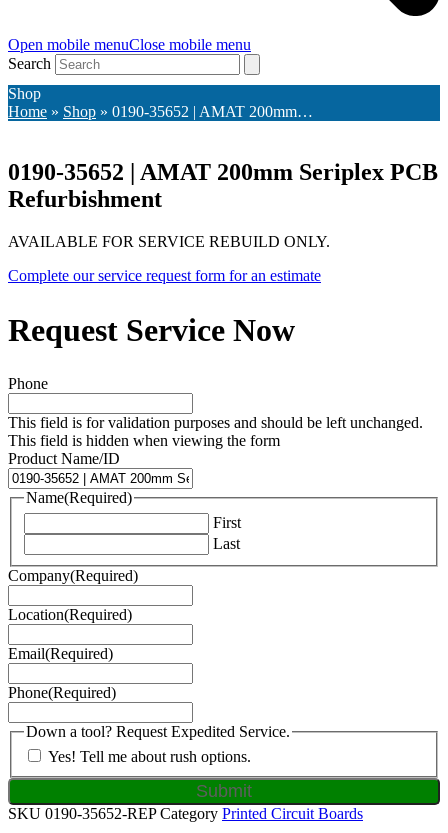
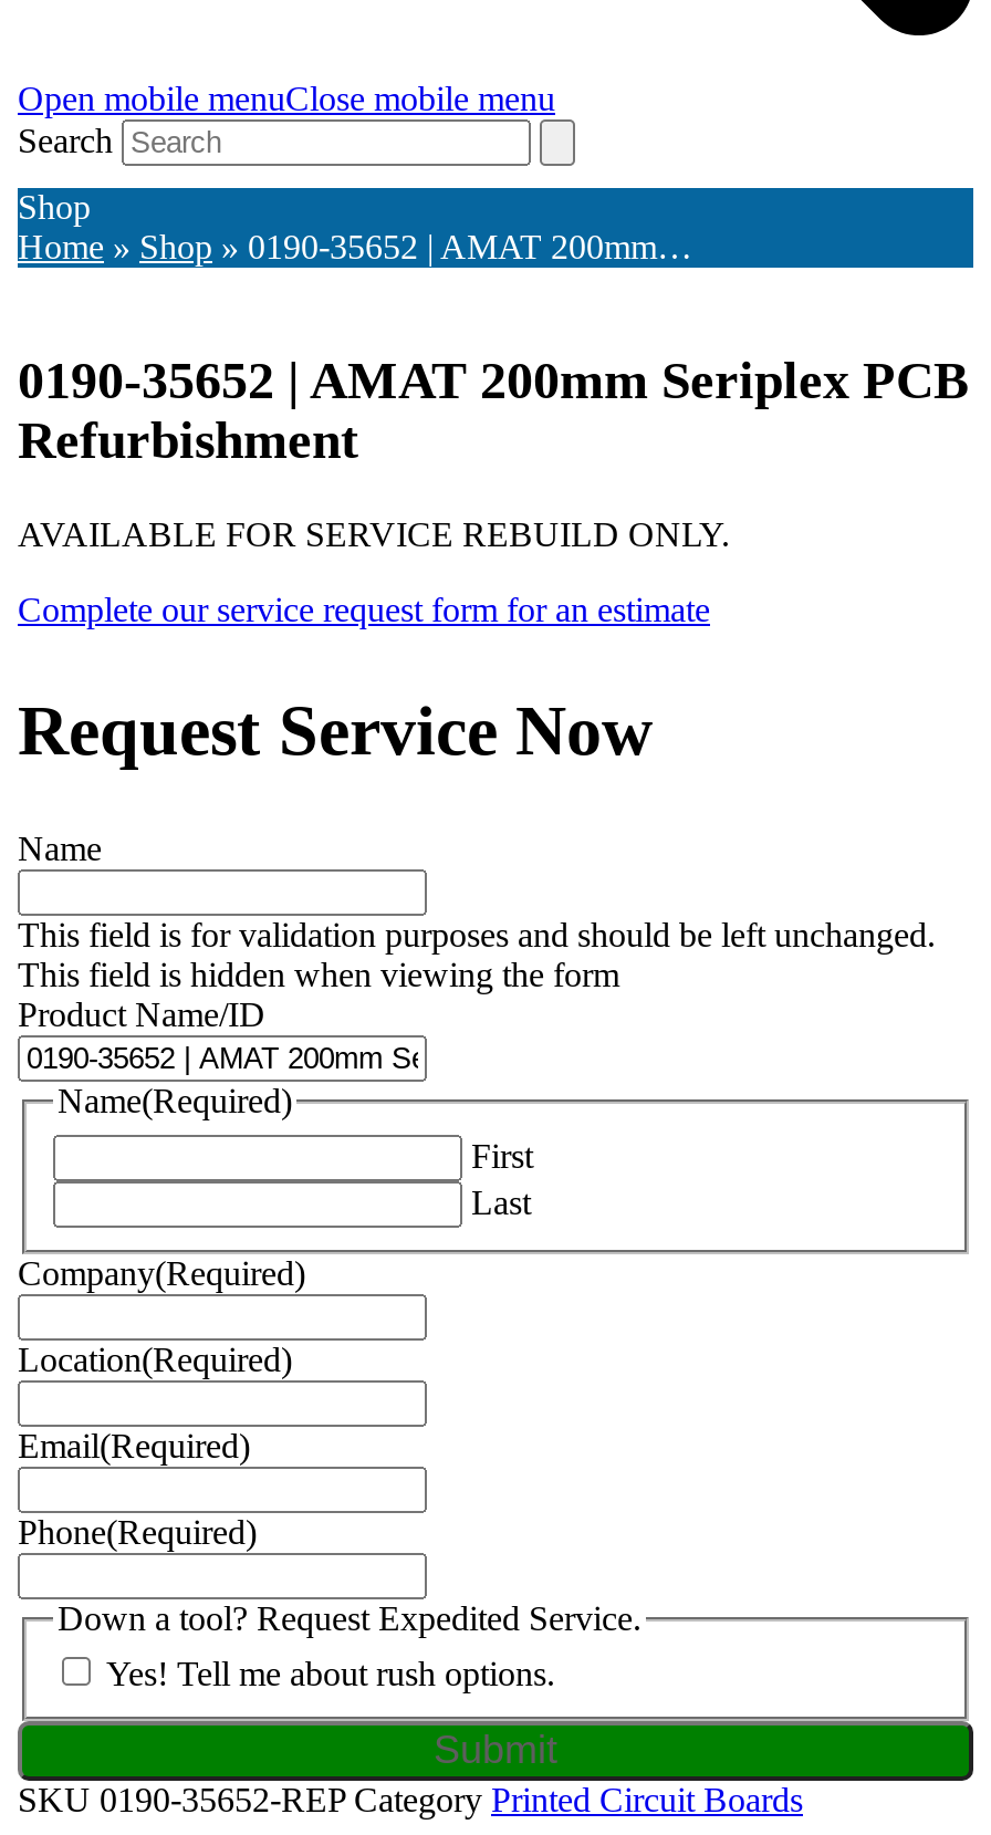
- Phone
+ Name
